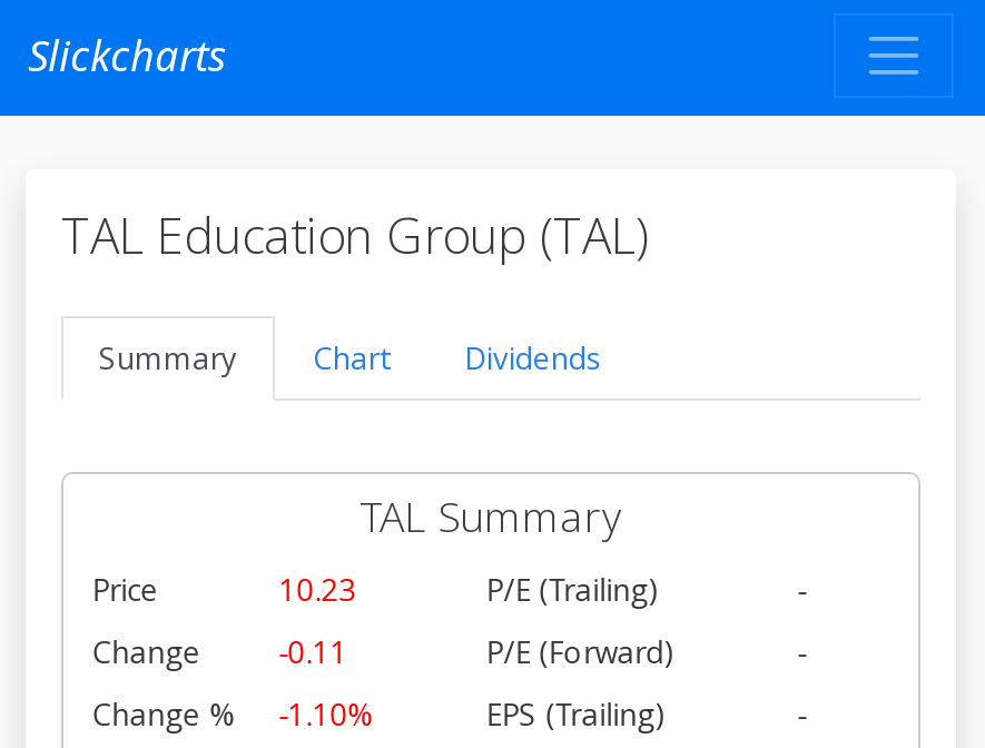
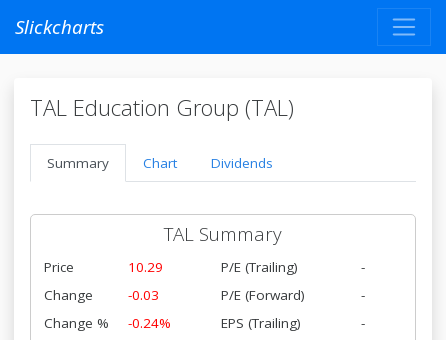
- 10.23
+ 10.29

- Change -0.11
+ Change -0.03

- Change % -1.10%
+ Change % -0.24%
